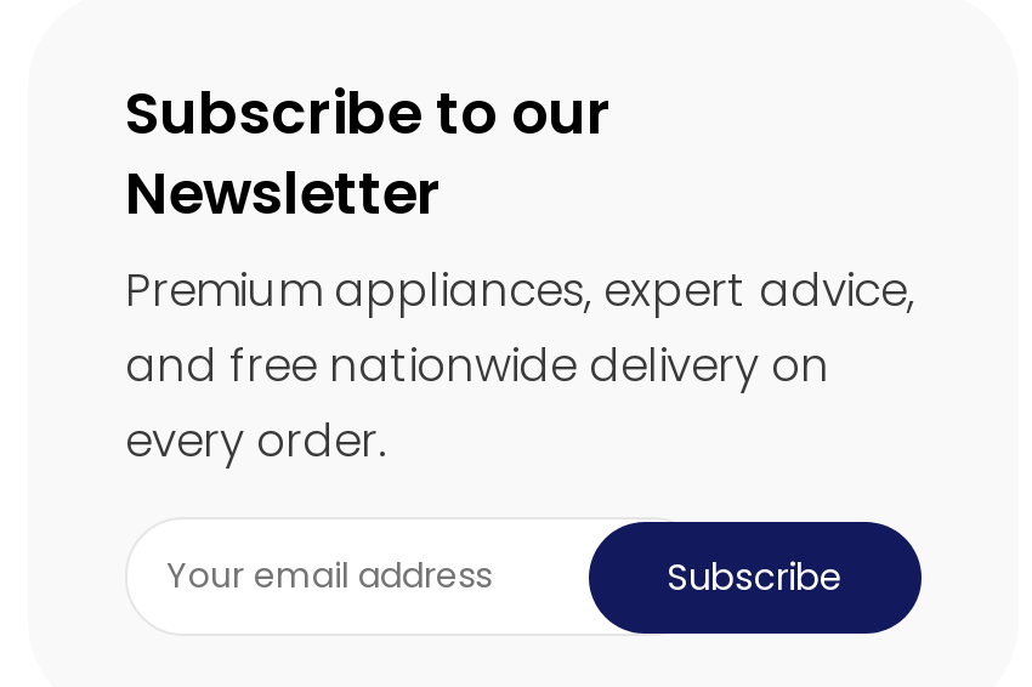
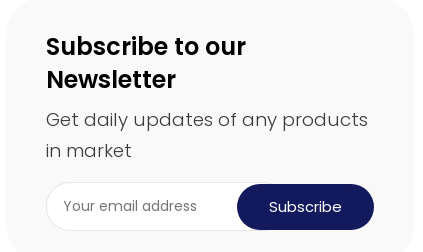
- Premium appliances, expert advice,
- and free nationwide delivery on
- every order.
+ Get daily updates of any products
+ in market
